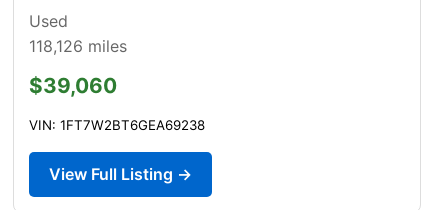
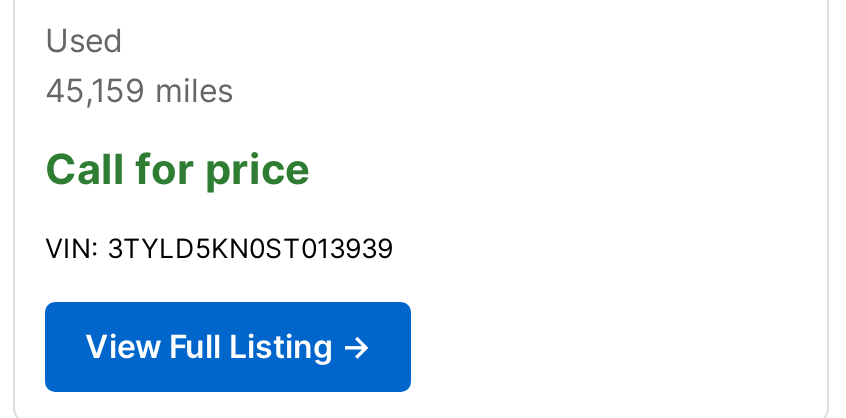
- 118,126 miles
+ 45,159 miles

- $39,060
+ Call for price

- VIN: 1FT7W2BT6GEA69238
+ VIN: 3TYLD5KN0ST013939
